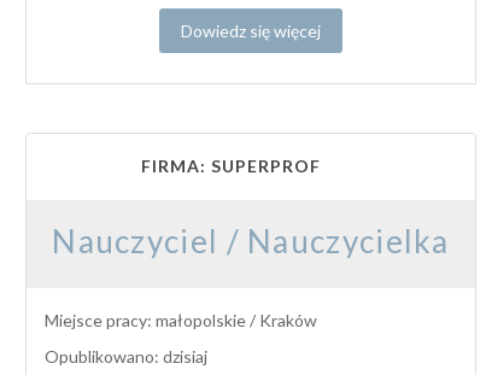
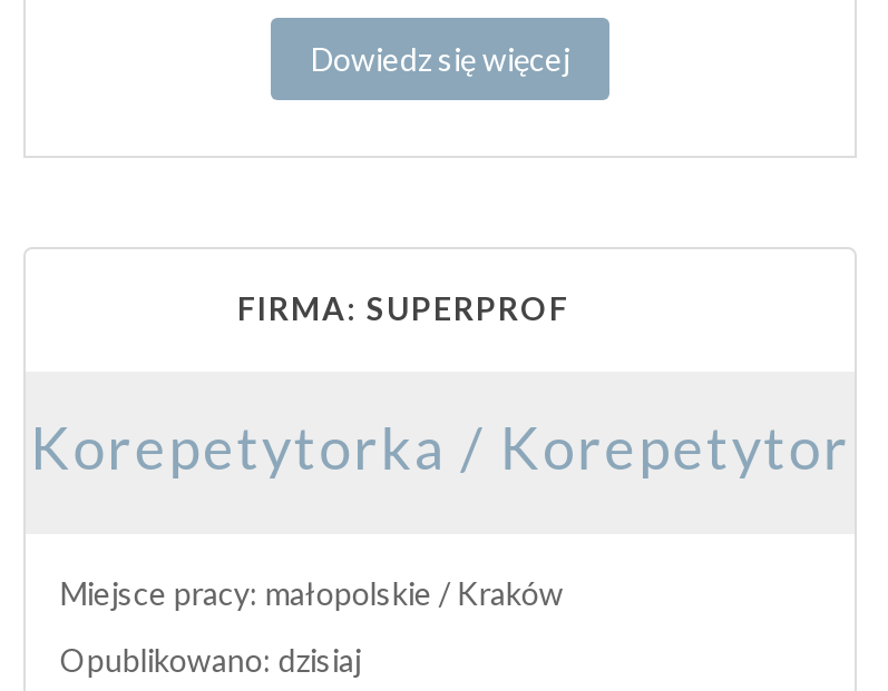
- Nauczyciel / Nauczycielka
+ Korepetytorka / Korepetytor
